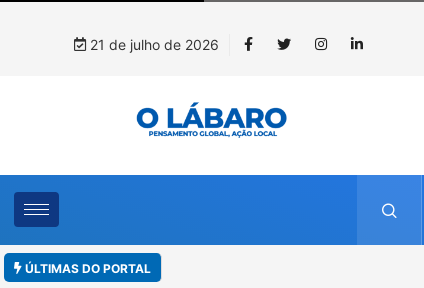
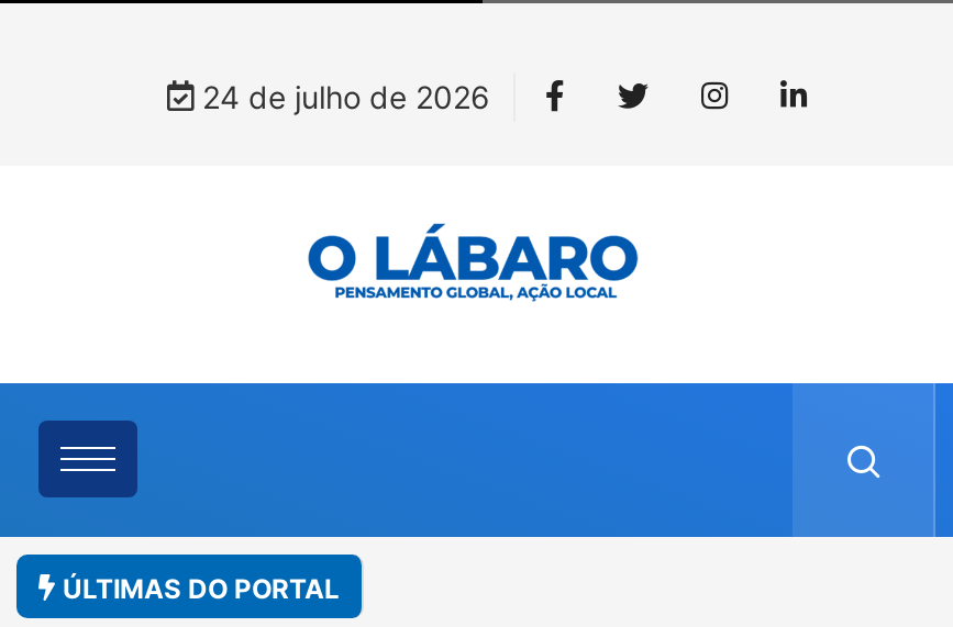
- 21 de julho de 2026
+ 24 de julho de 2026
